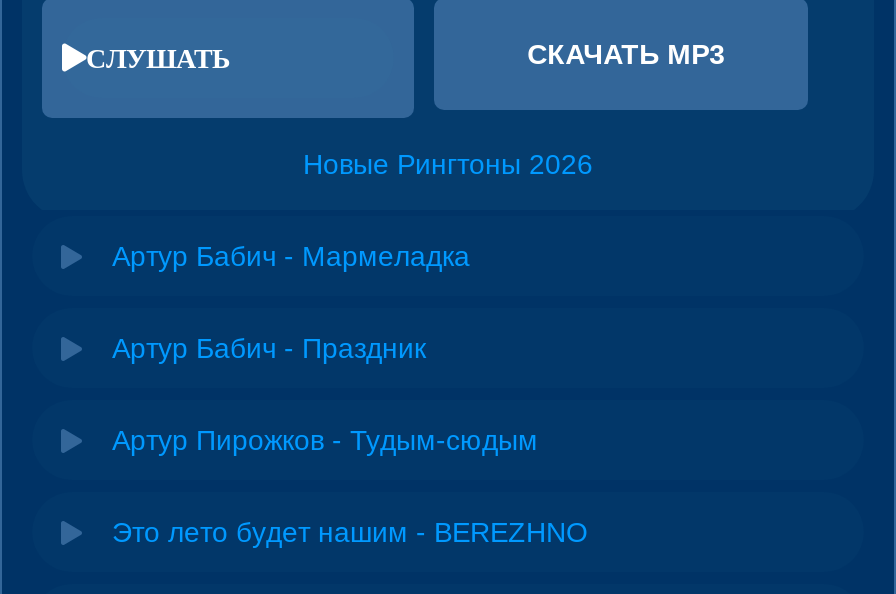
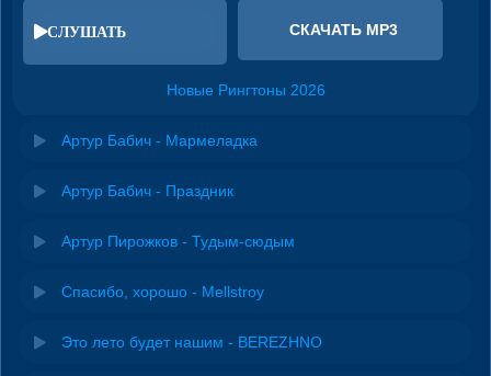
+ Спасибо, хорошо - Mellstroy
